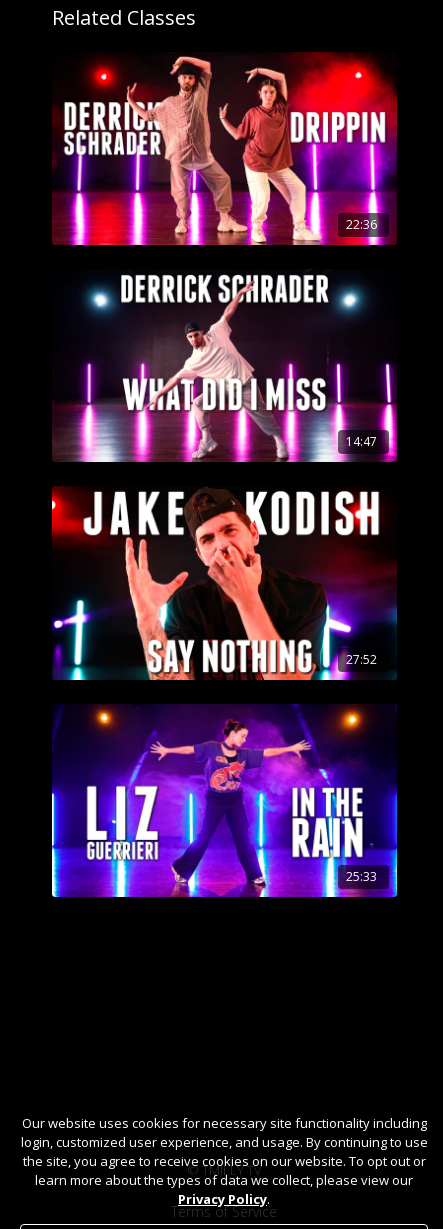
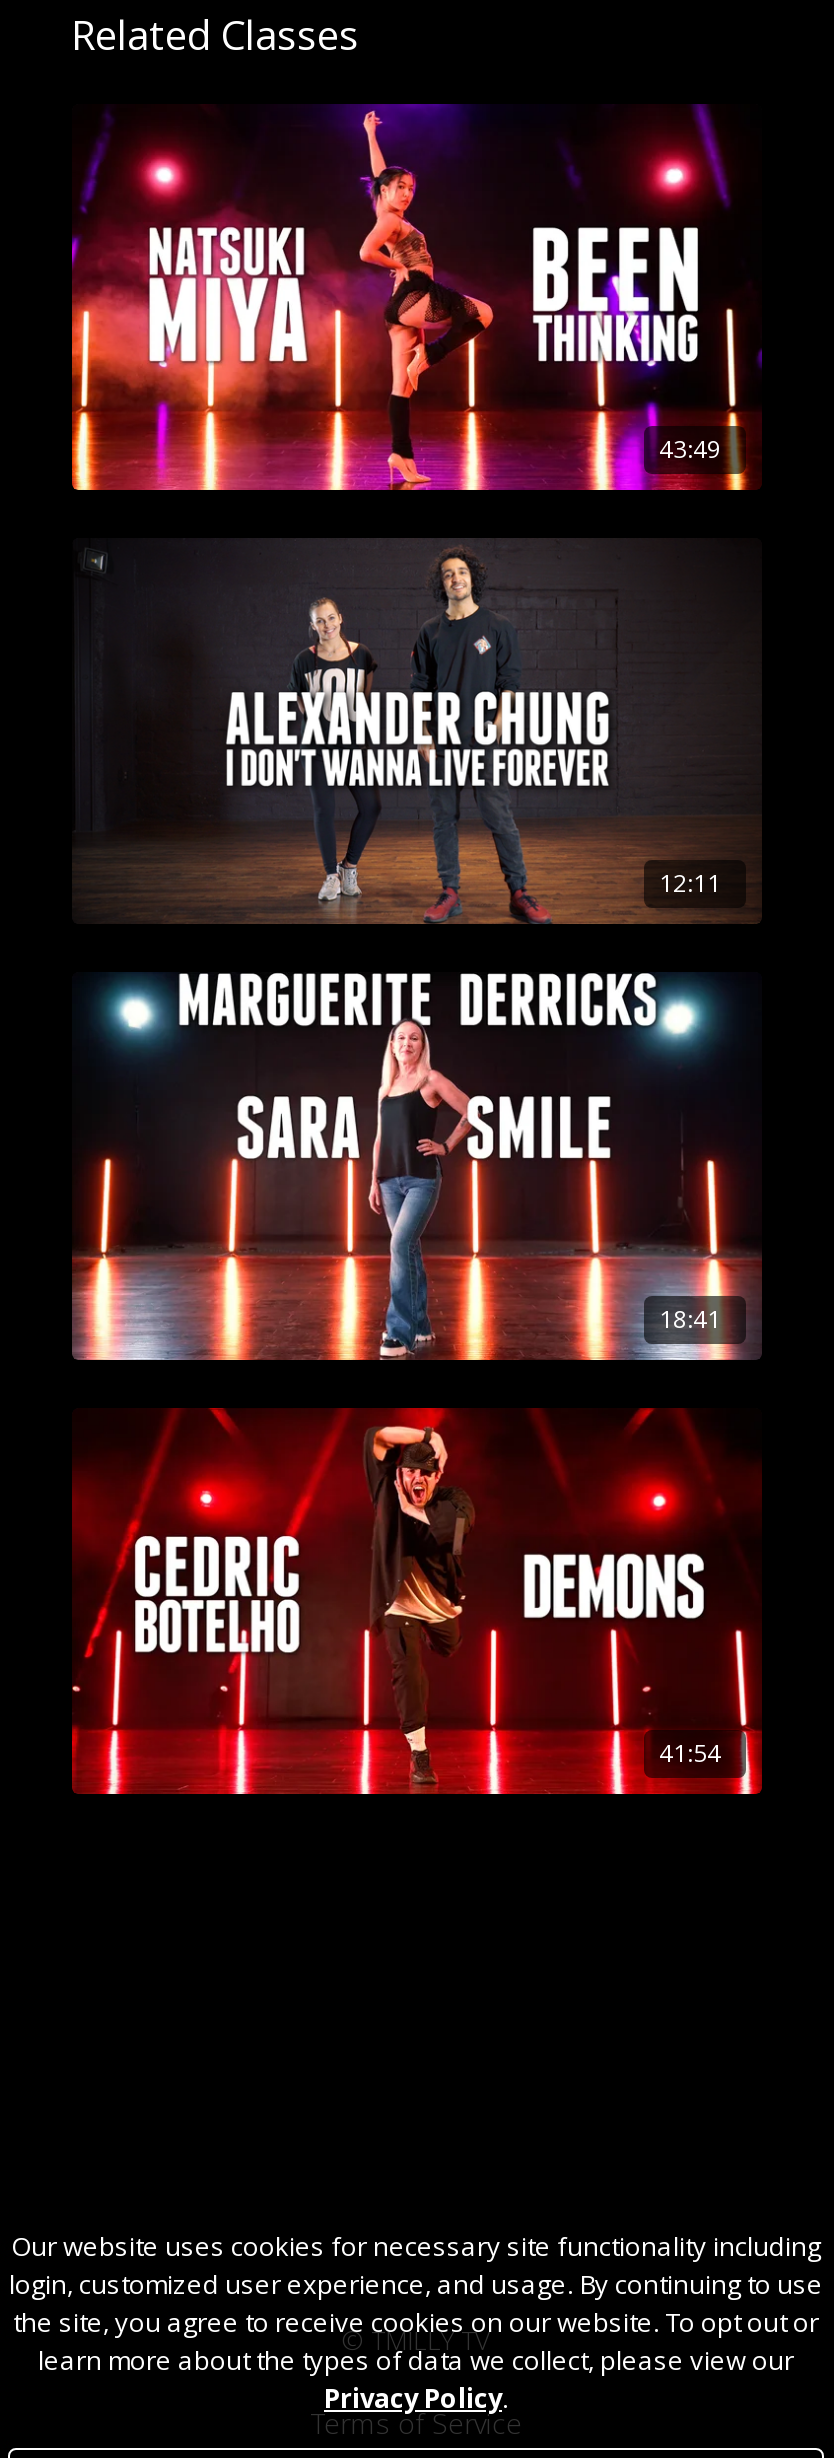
- [image]
- 22:36
+ [image]
+ 43:49

- [image]
- 14:47
+ [image]
+ 12:11

- [image]
- 27:52
+ [image]
+ 18:41

- [image]
- 25:33
+ [image]
+ 41:54
